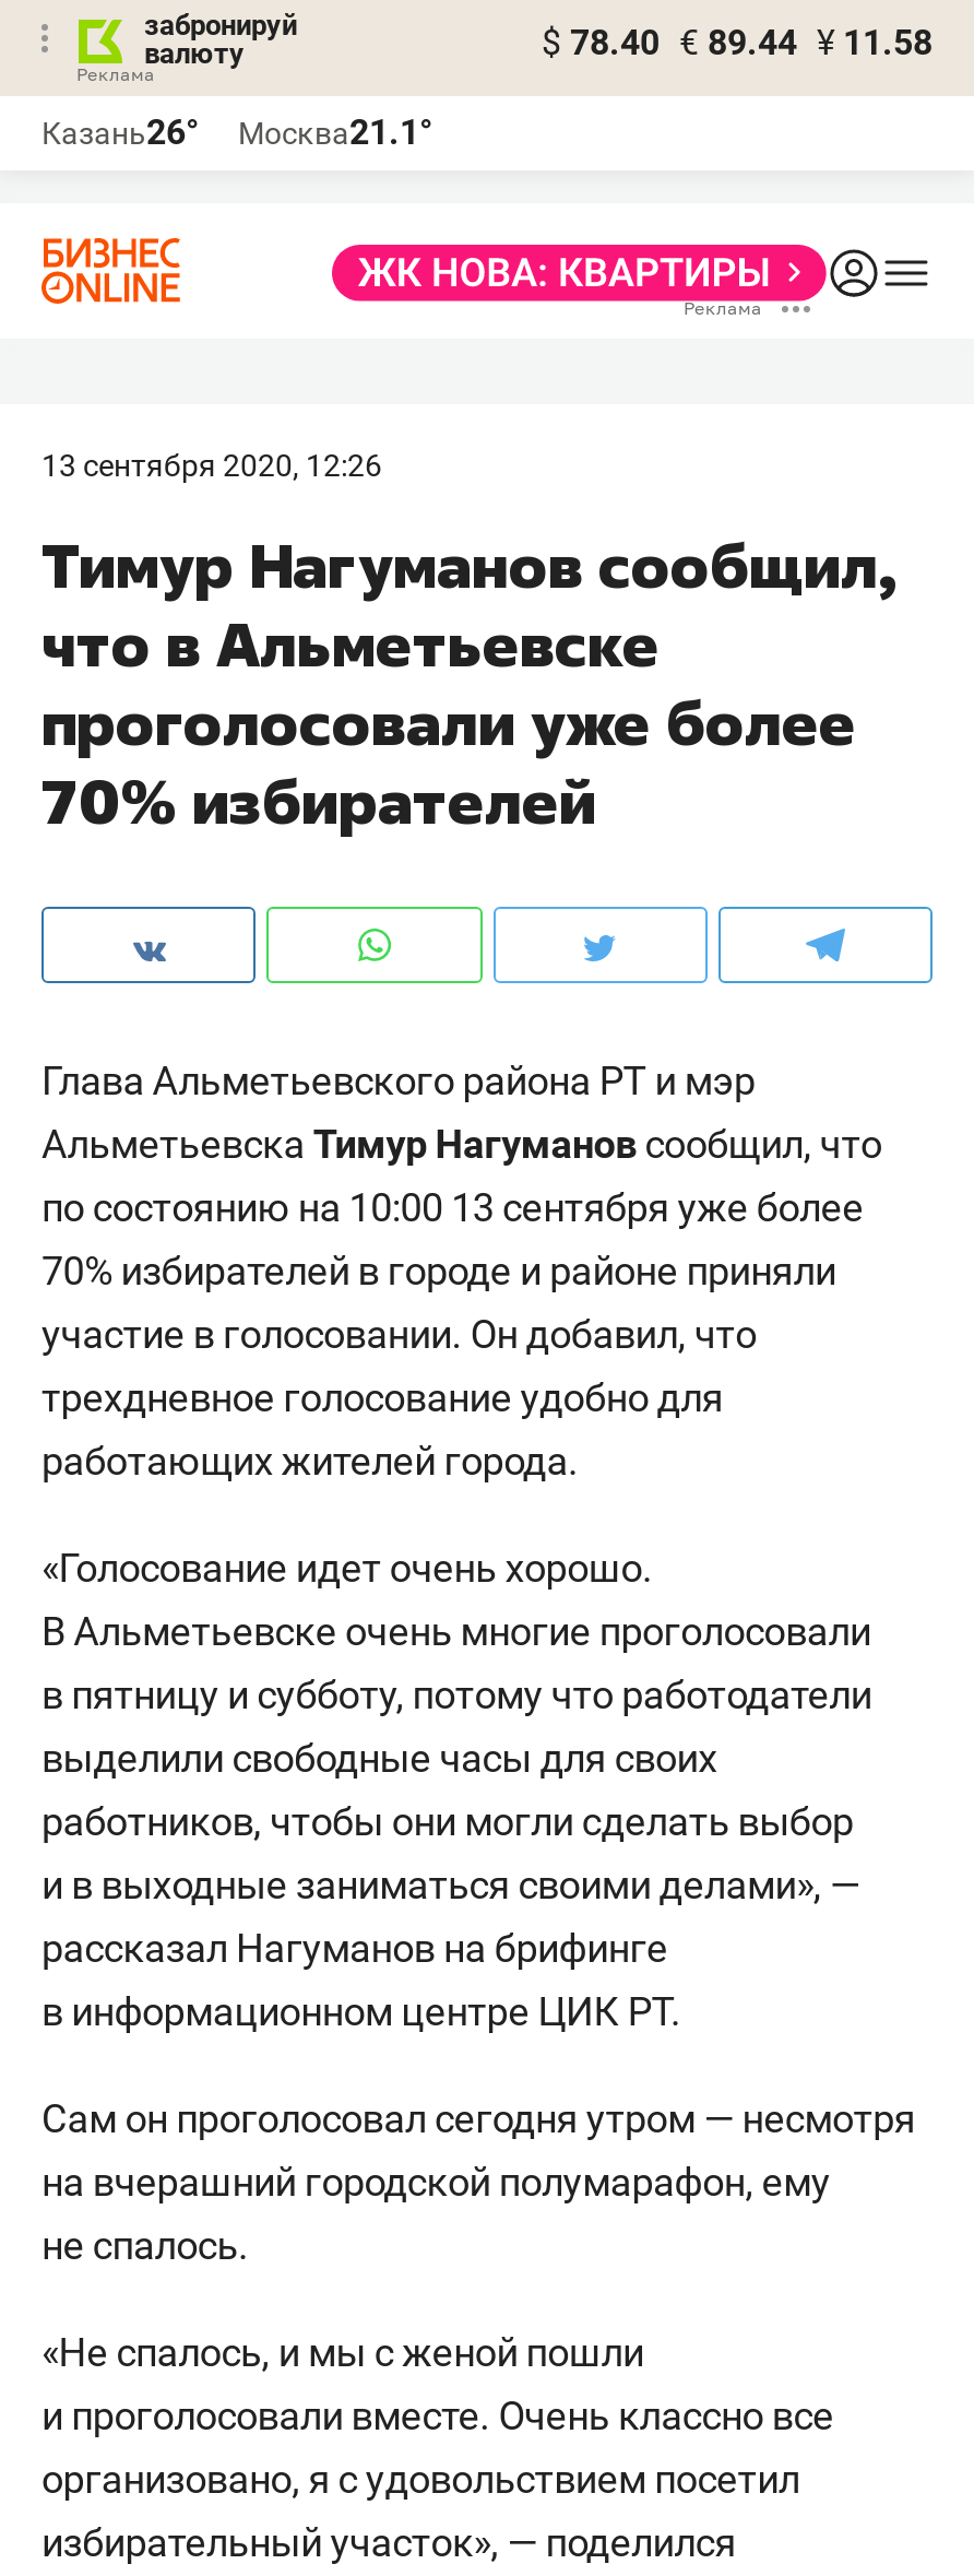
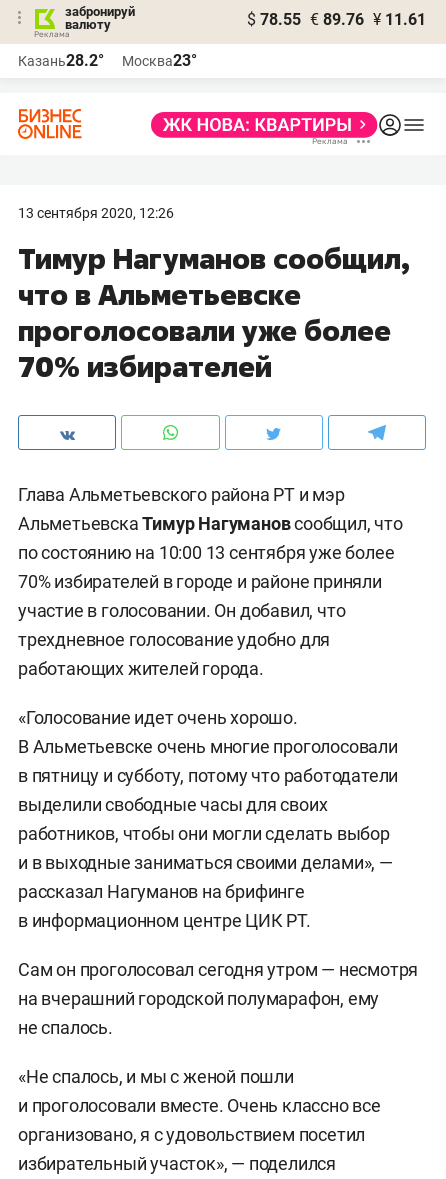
- $ 78.40 € 89.44 ¥ 11.58
+ $ 78.55 € 89.76 ¥ 11.61

- Казань26°
+ Казань28.2°

- Москва21.1°
+ Москва23°
